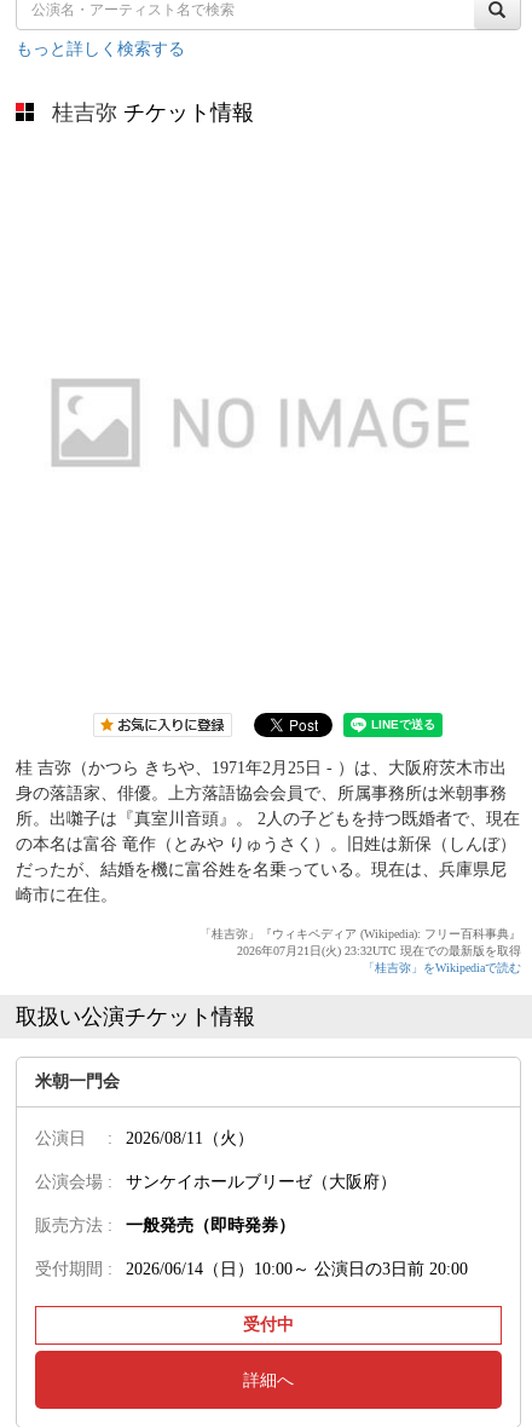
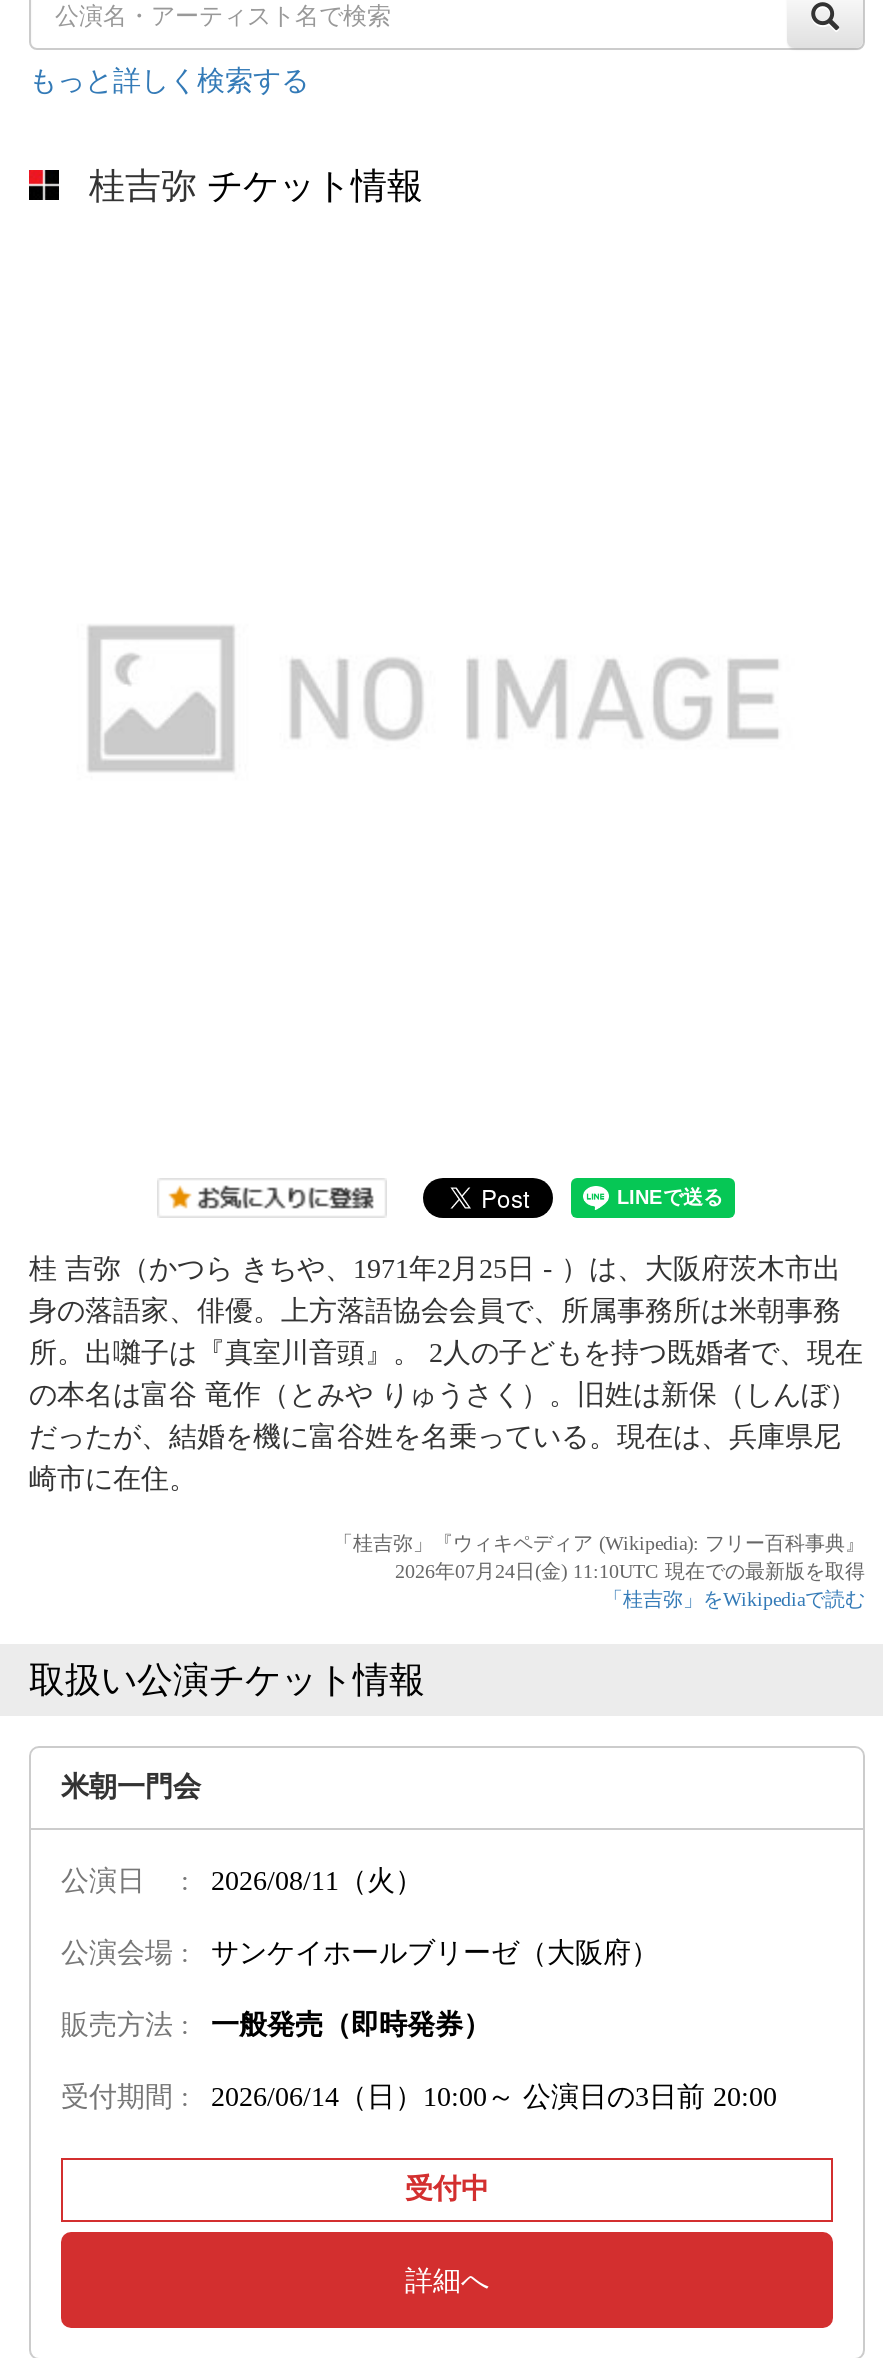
- 2026年07月21日(火) 23:32UTC 現在での最新版を取得
+ 2026年07月24日(金) 11:10UTC 現在での最新版を取得
